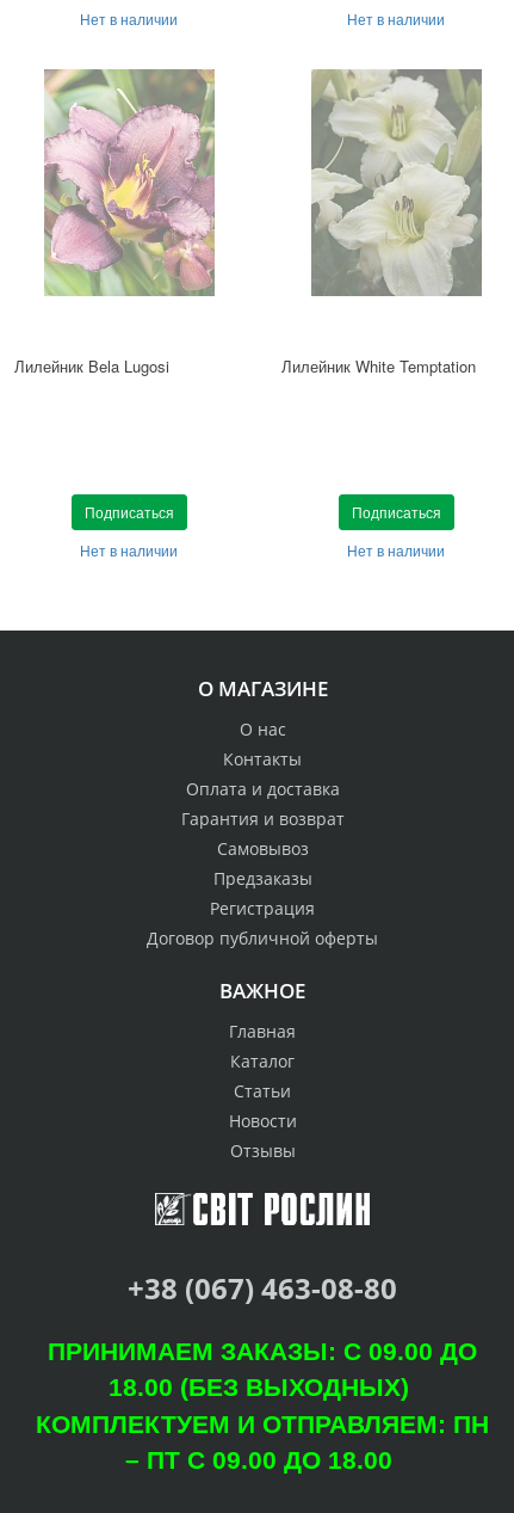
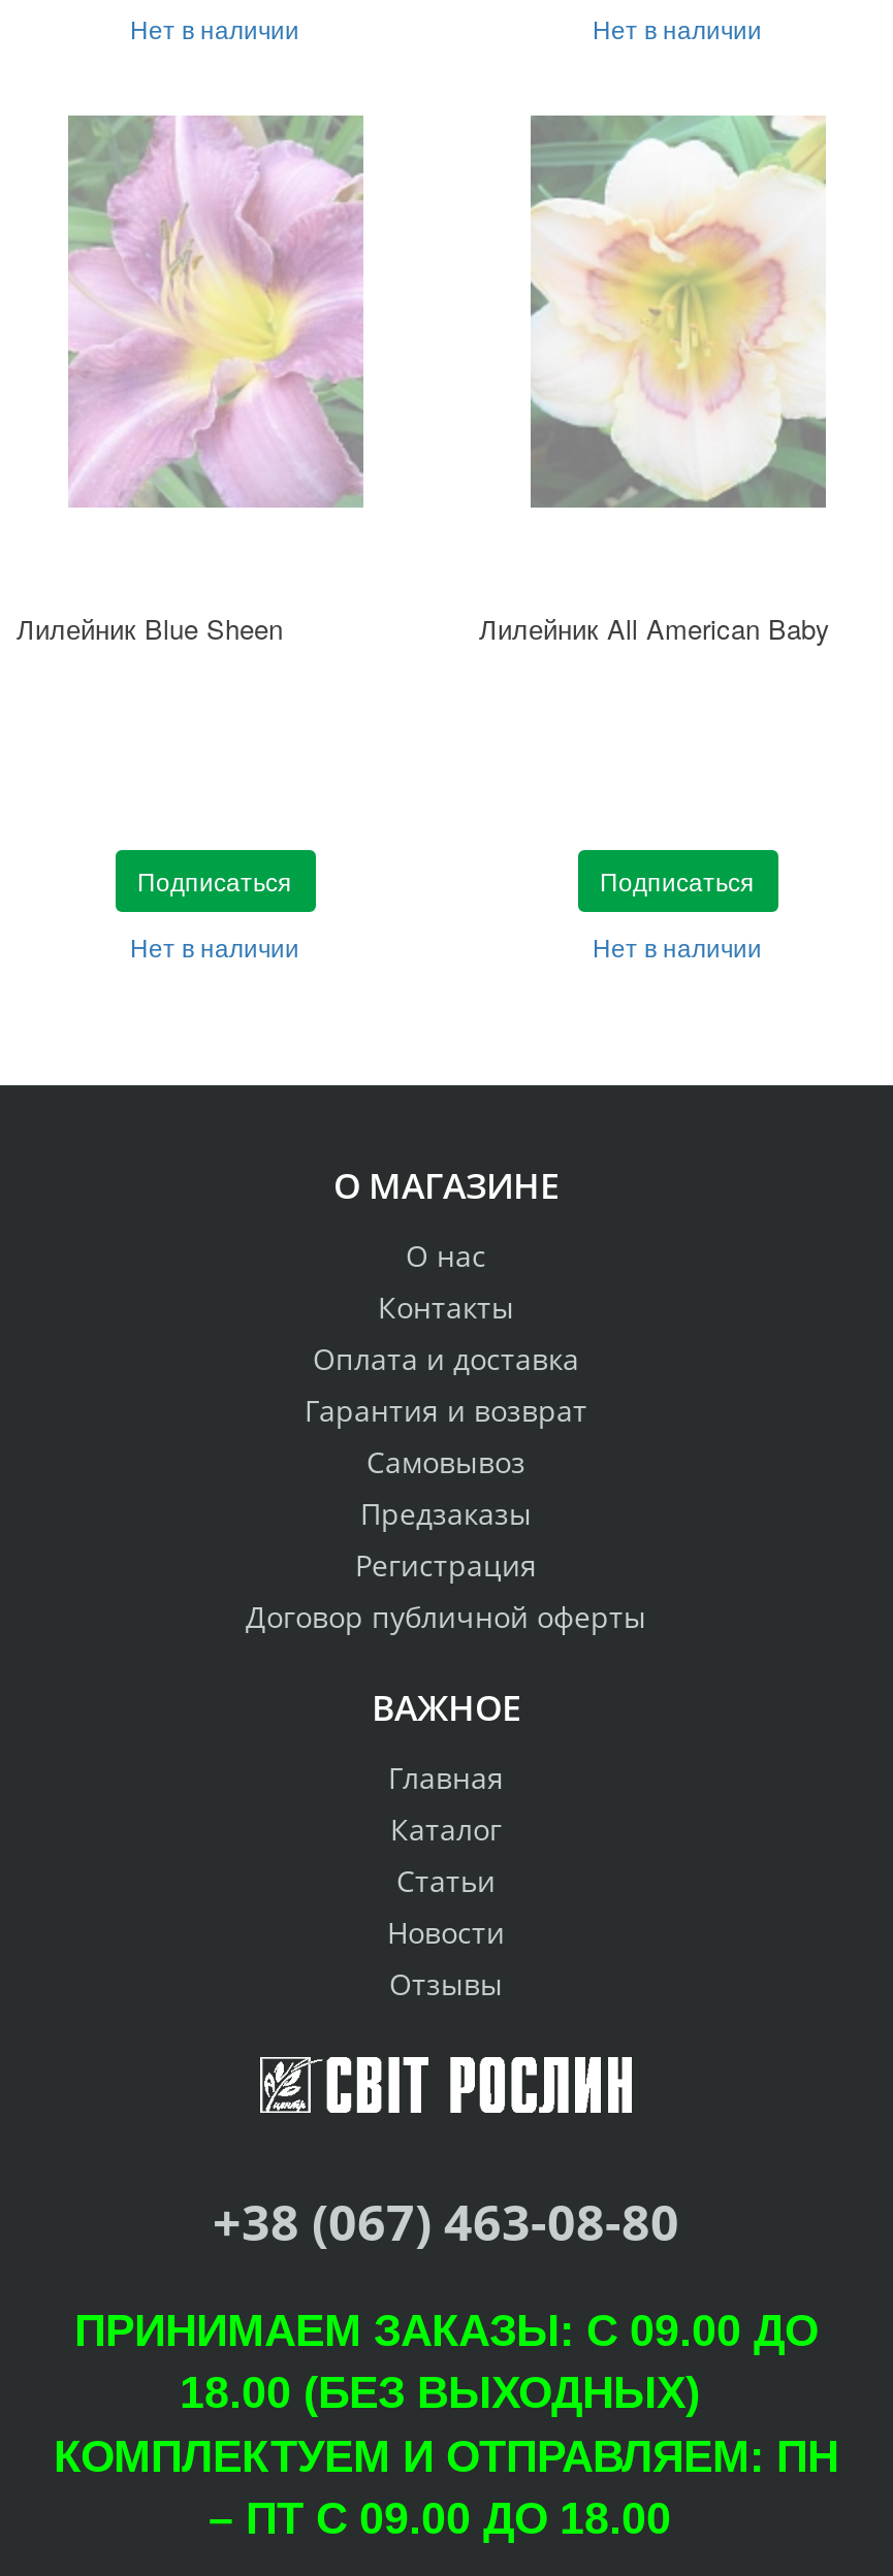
- [image]
+ [image]

- [image]
+ [image]

- Лилейник Bela Lugosi
+ Лилейник Blue Sheen

- Лилейник White Temptation
+ Лилейник All American Baby
